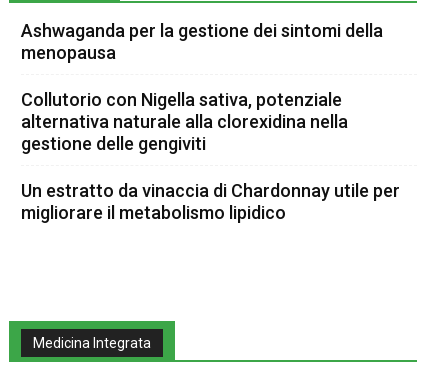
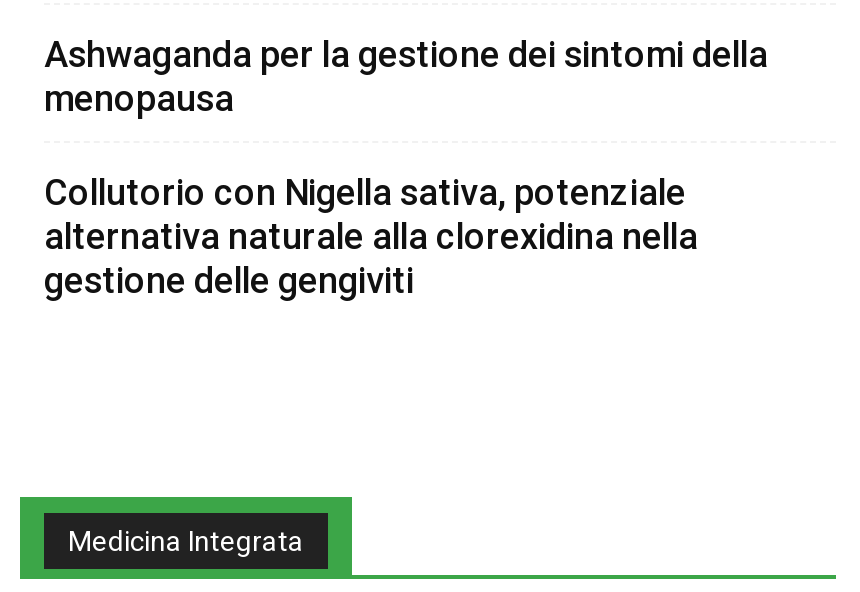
- Un estratto da vinaccia di Chardonnay utile per
- migliorare il metabolismo lipidico
